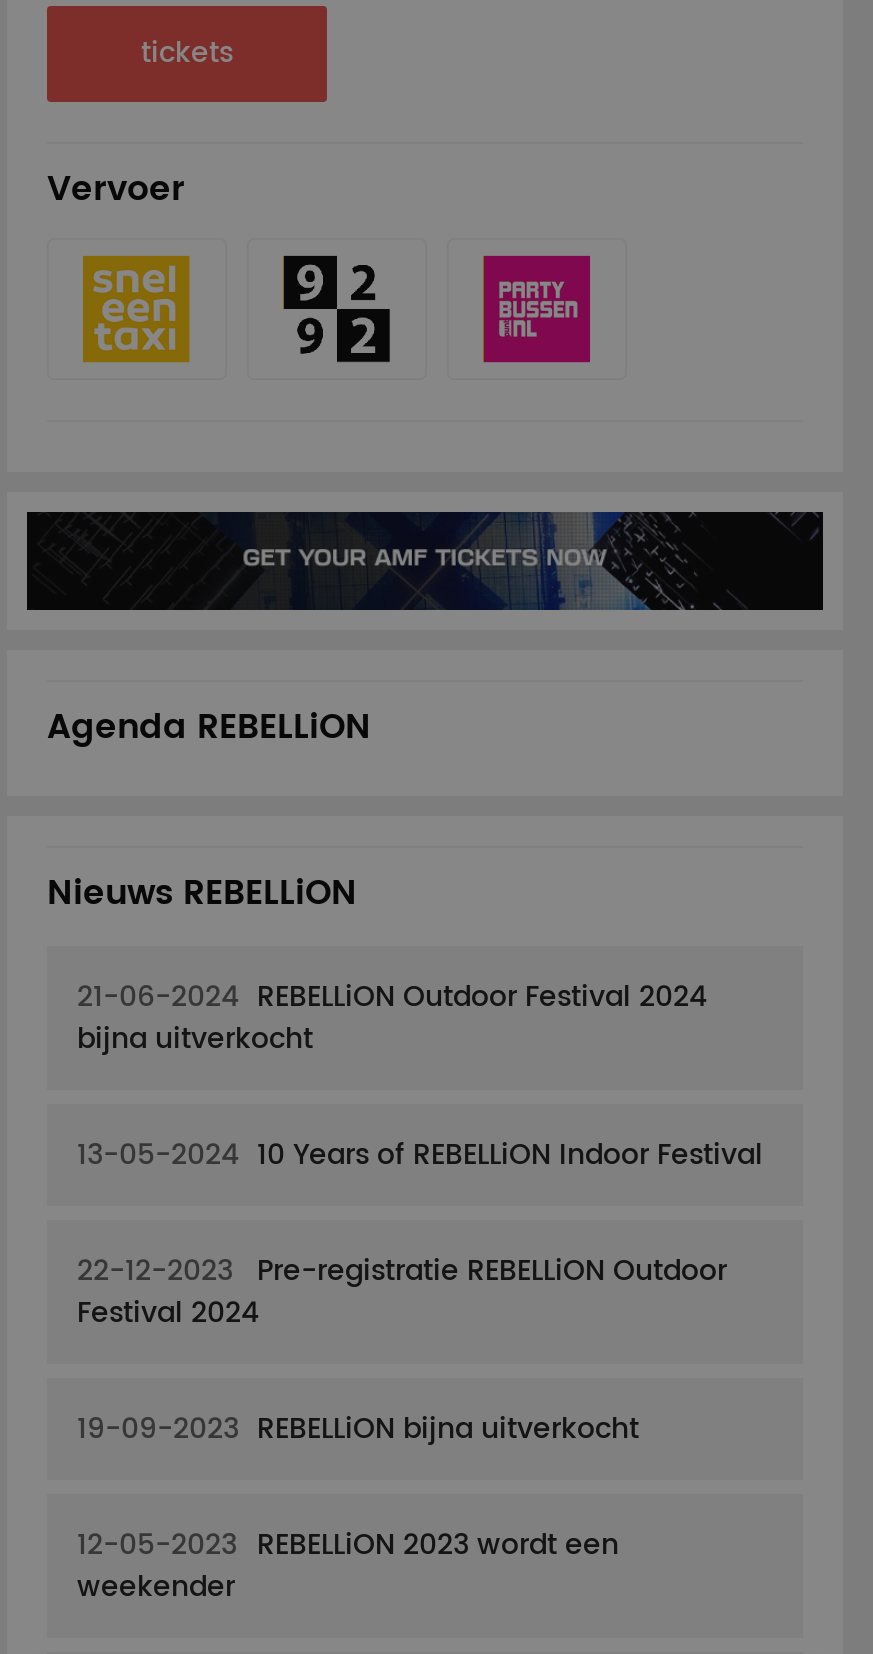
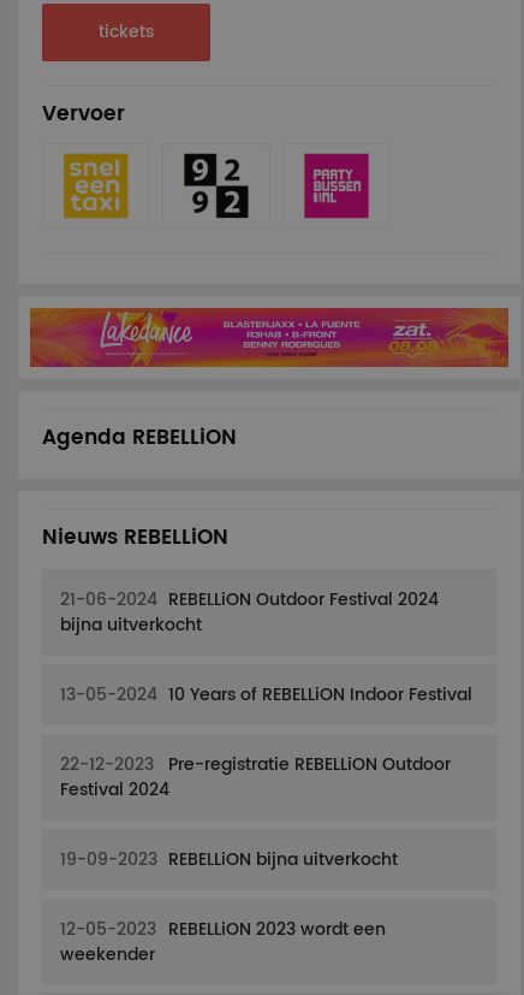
- [image]
+ [image]
